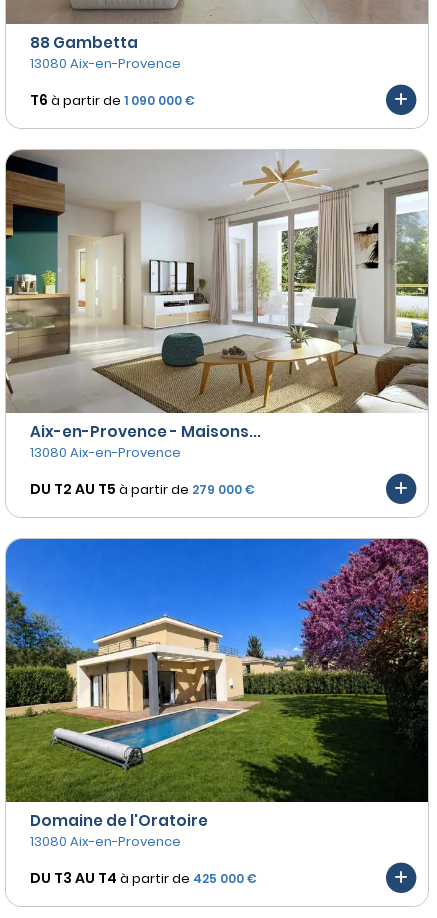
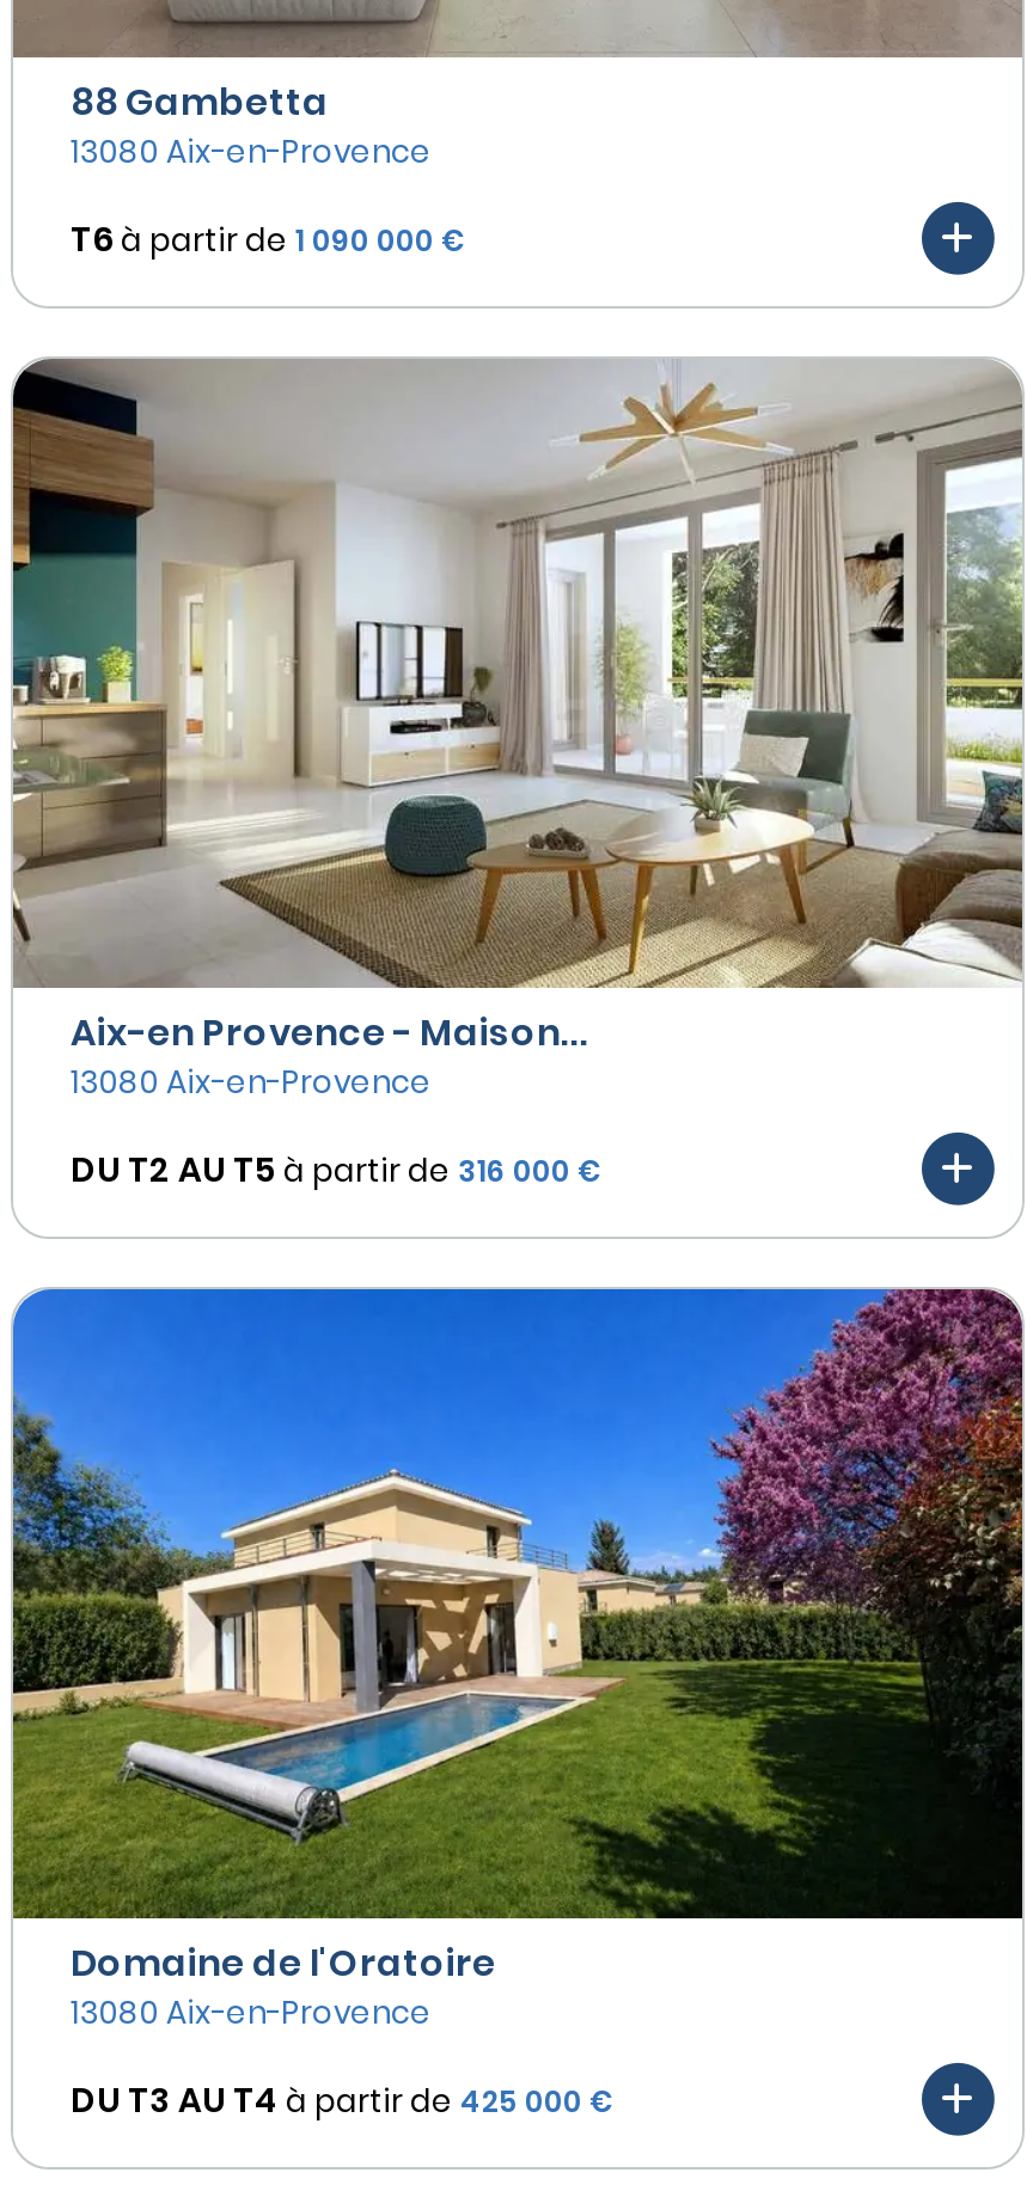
- Aix-en-Provence - Maisons...
+ Aix-en Provence - Maison...

- DU T2 AU T5 à partir de 279 000 €
+ DU T2 AU T5 à partir de 316 000 €
